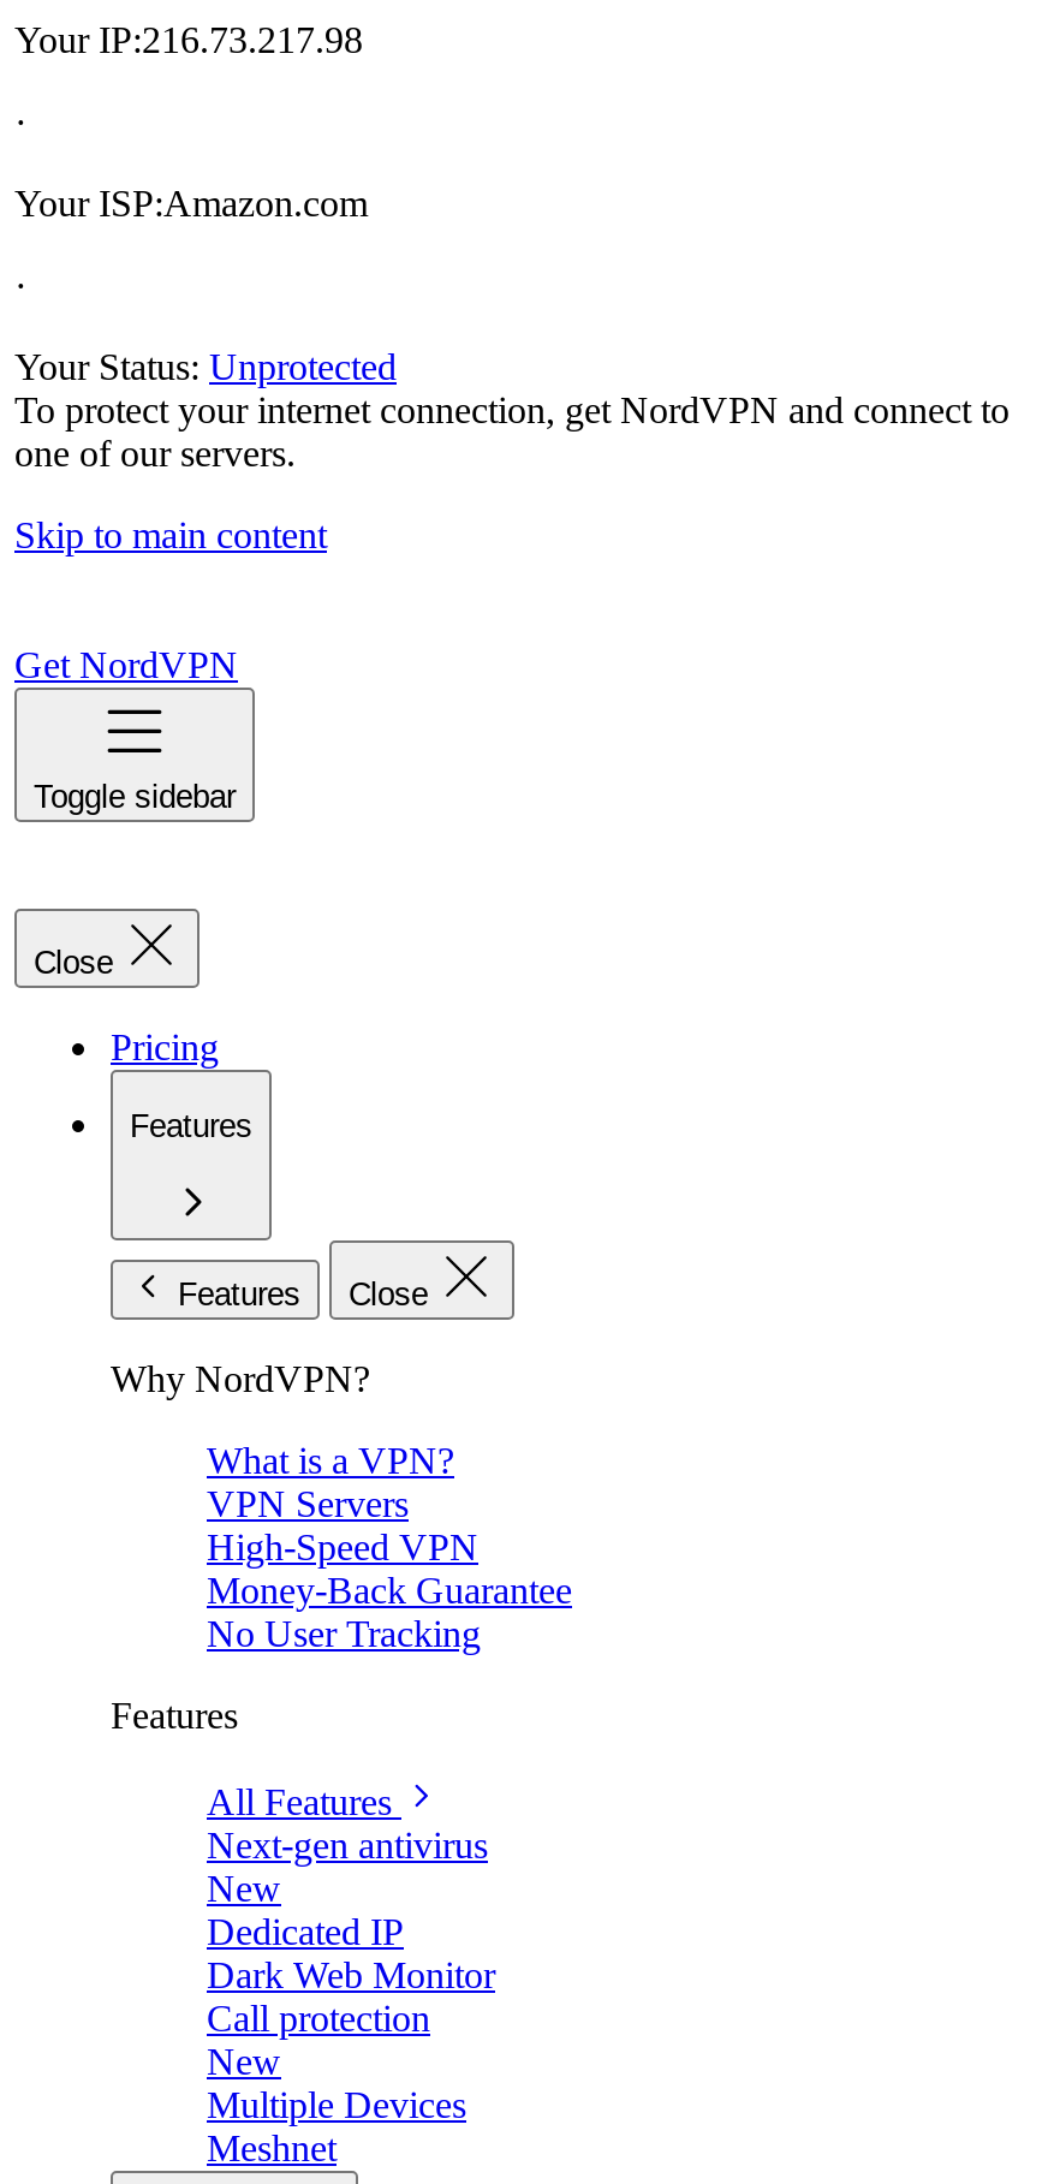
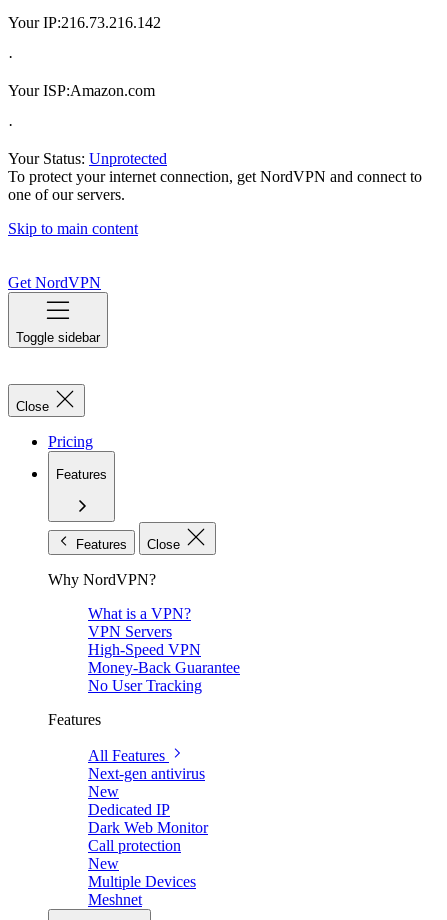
- Your IP:216.73.217.98
+ Your IP:216.73.216.142
